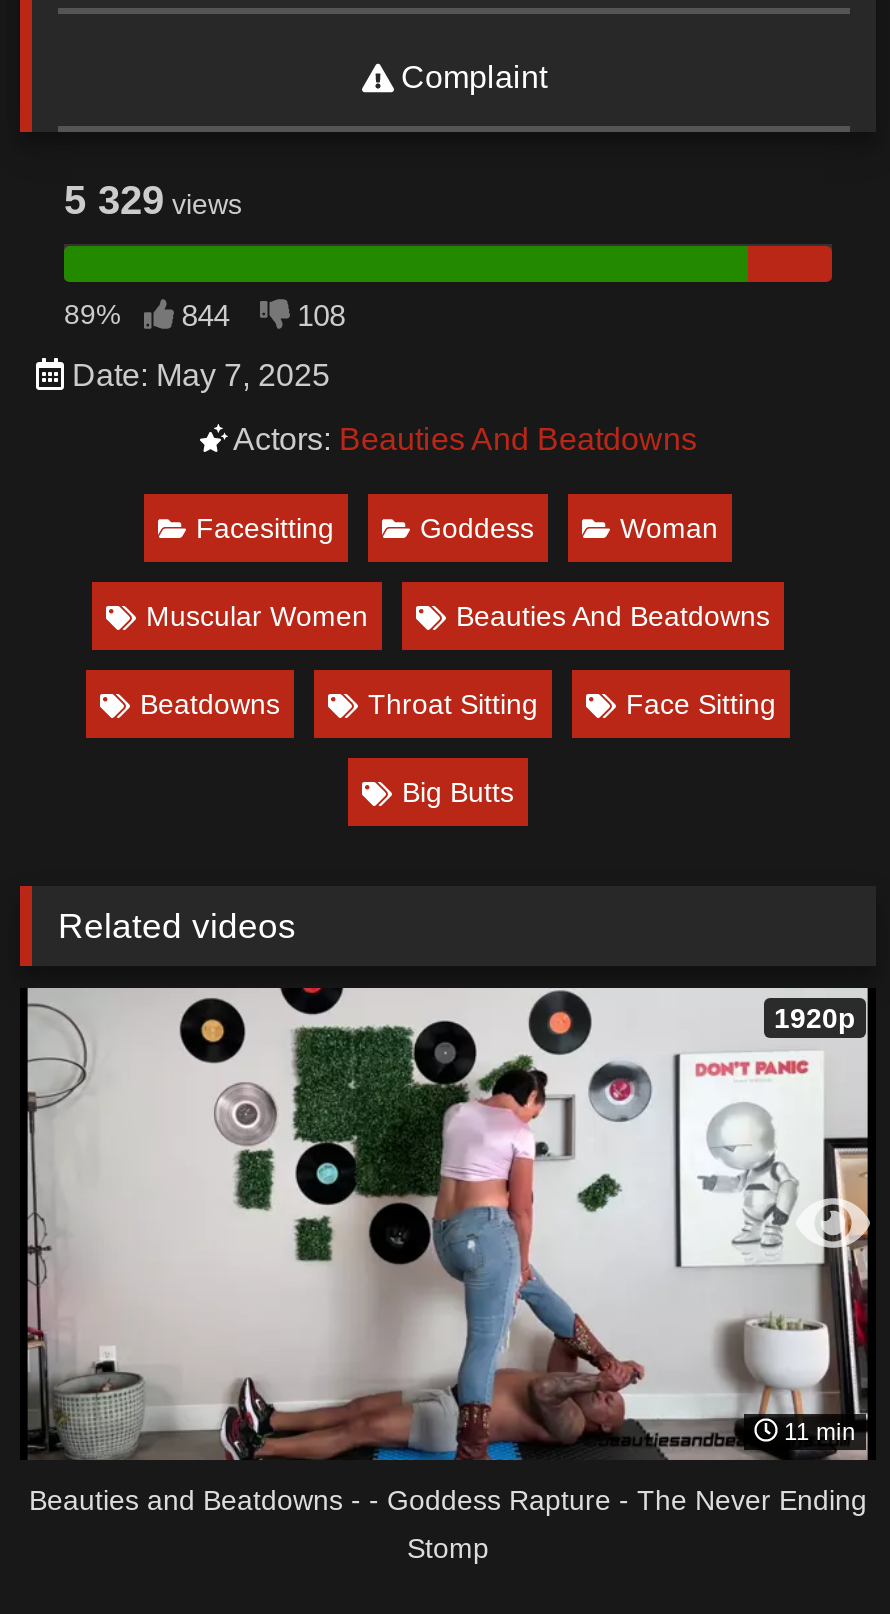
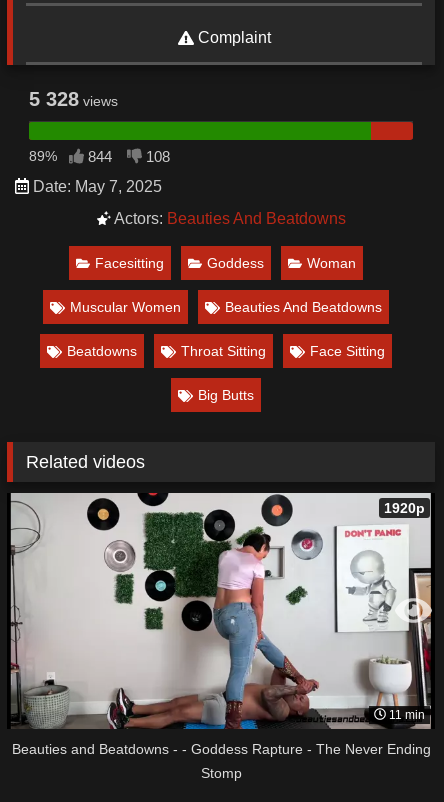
- 5 329 views
+ 5 328 views
